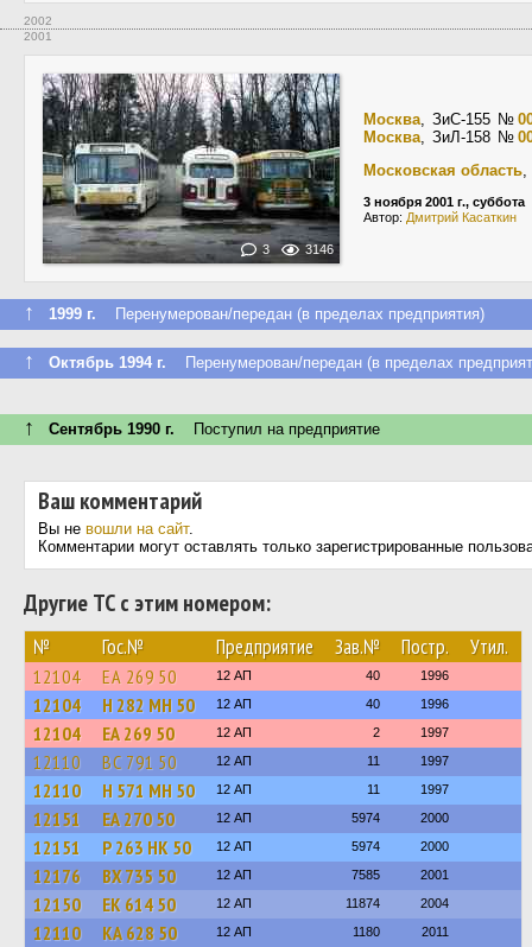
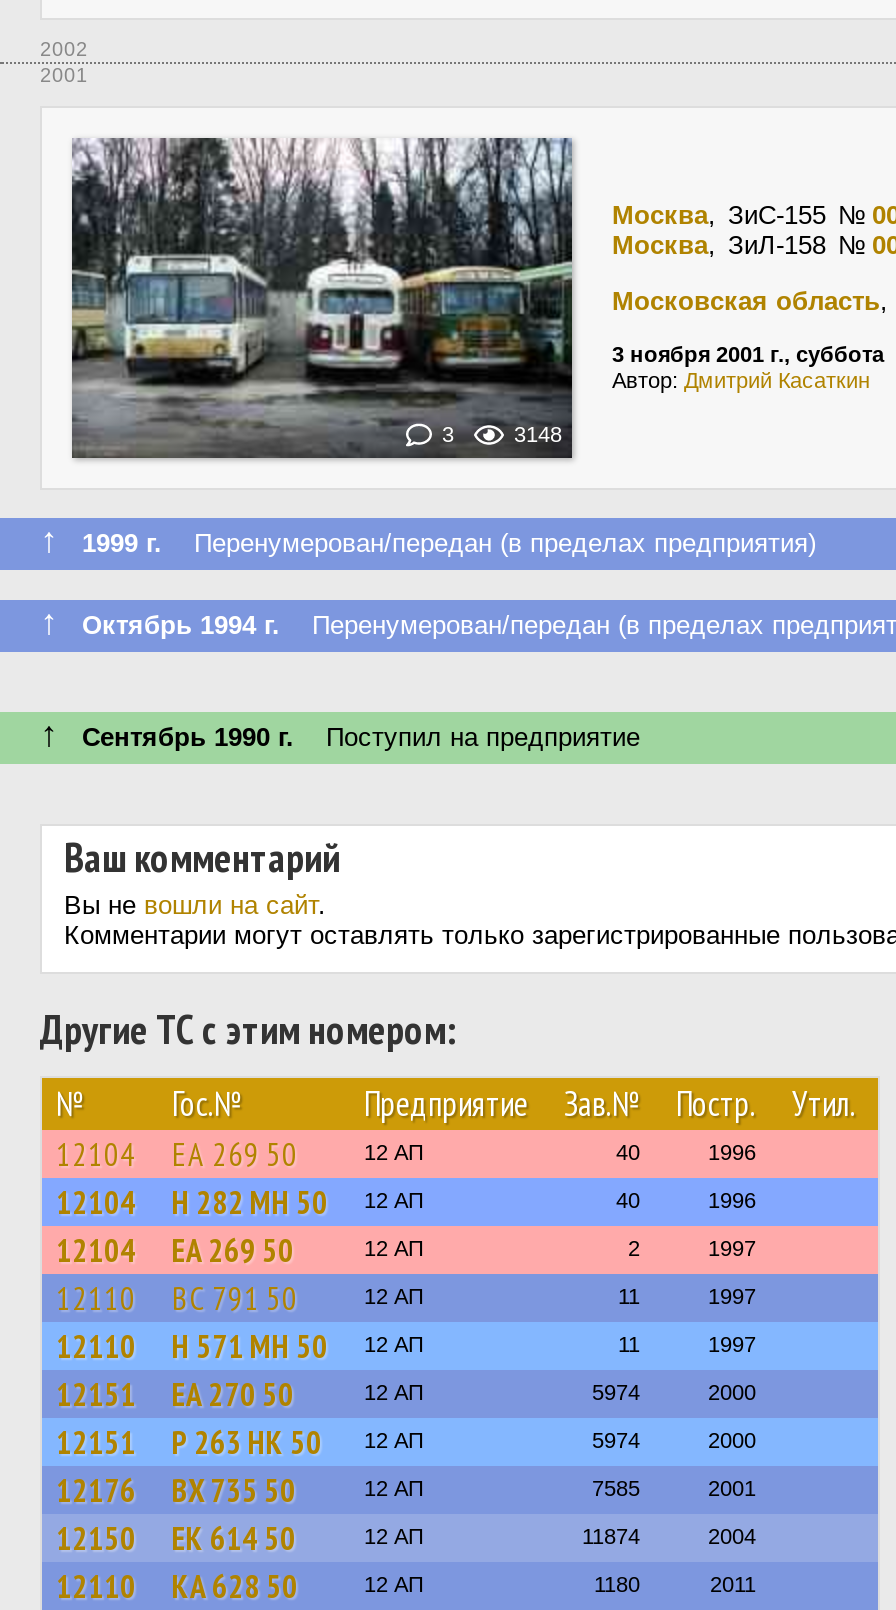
- 3146
+ 3148
